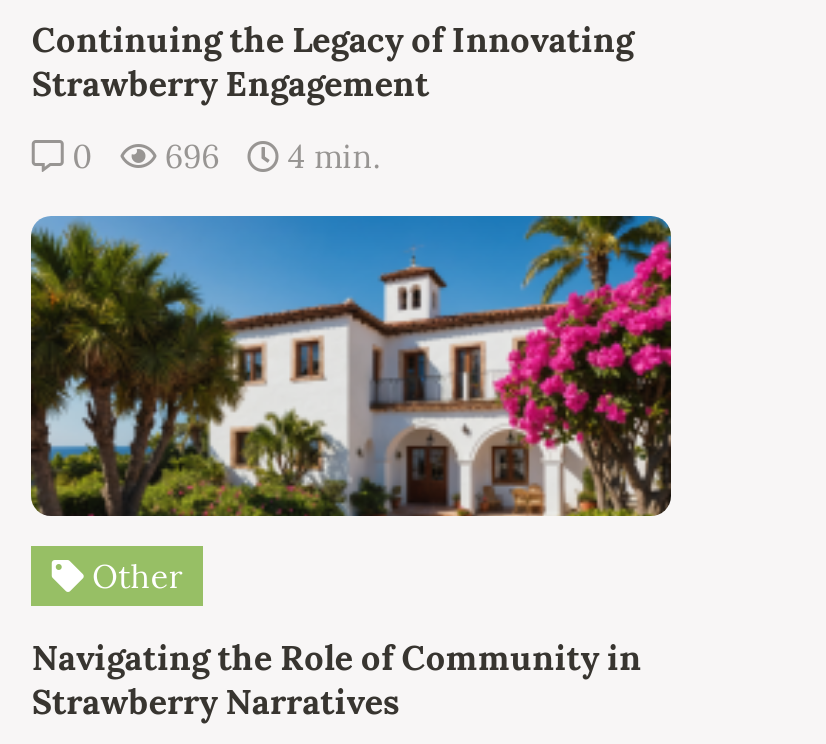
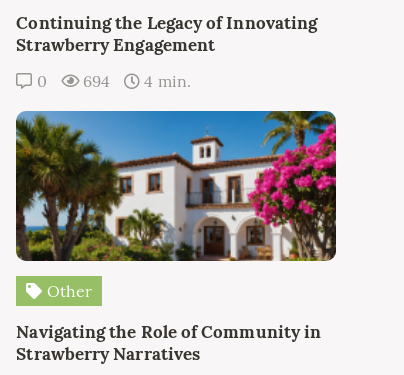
- 0 696 4 min.
+ 0 694 4 min.
